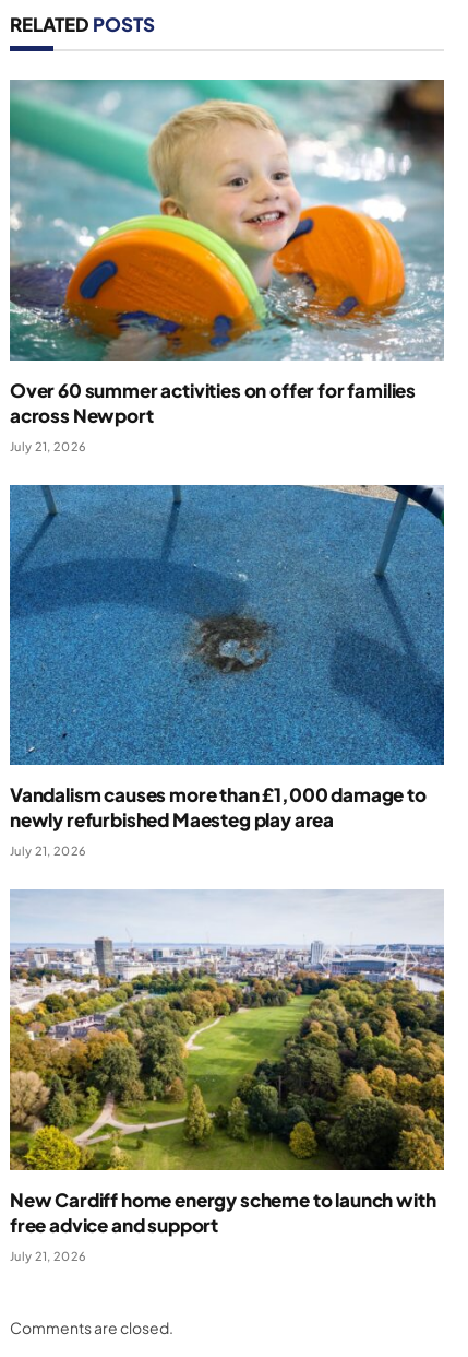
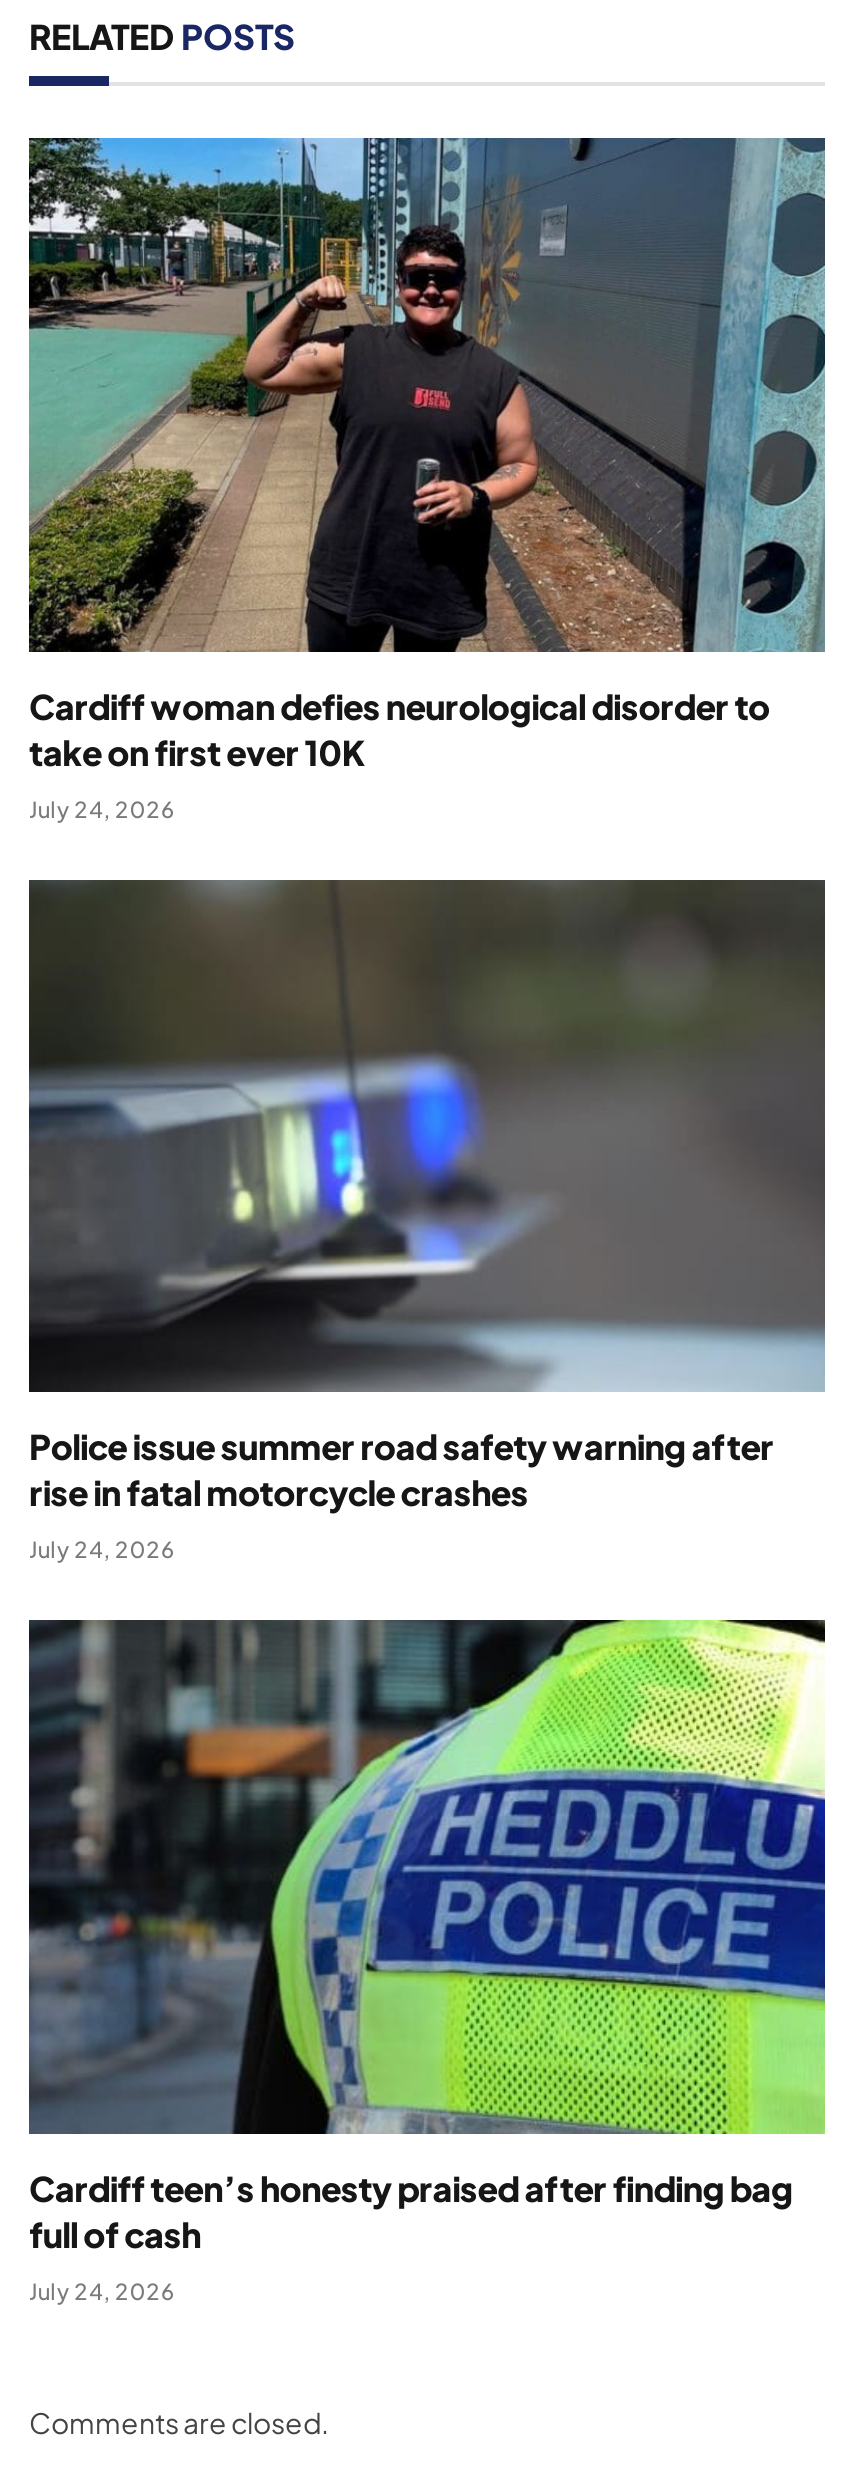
- [image]
- Over 60 summer activities on offer for families
- across Newport
+ [image]
+ Cardiff woman defies neurological disorder to
+ take on first ever 10K

- July 21, 2026
+ July 24, 2026

- [image]
- Vandalism causes more than £1,000 damage to
- newly refurbished Maesteg play area
+ [image]
+ Police issue summer road safety warning after
+ rise in fatal motorcycle crashes

- July 21, 2026
+ July 24, 2026

- [image]
- New Cardiff home energy scheme to launch with
- free advice and support
+ [image]
+ Cardiff teen’s honesty praised after finding bag
+ full of cash

- July 21, 2026
+ July 24, 2026
